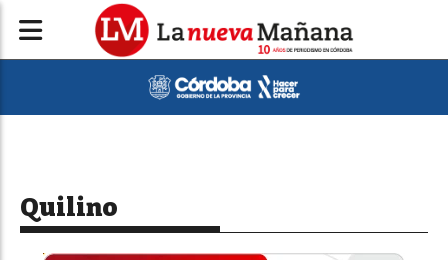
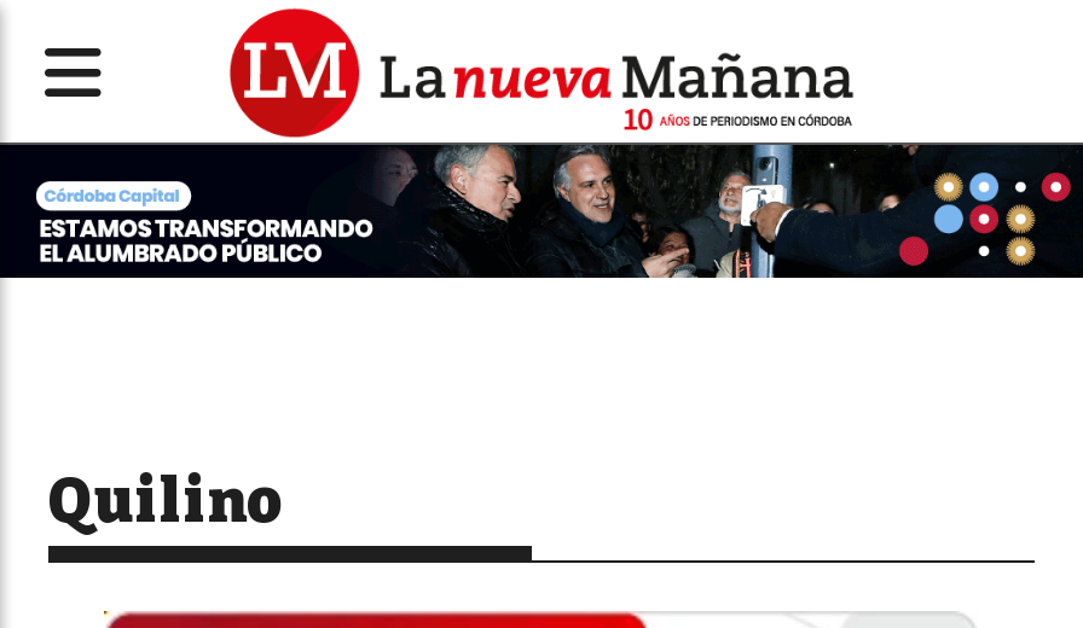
- [image]
+ [image]
